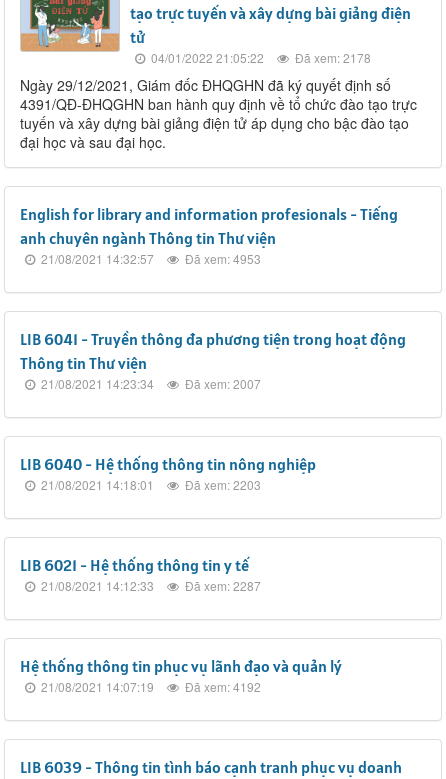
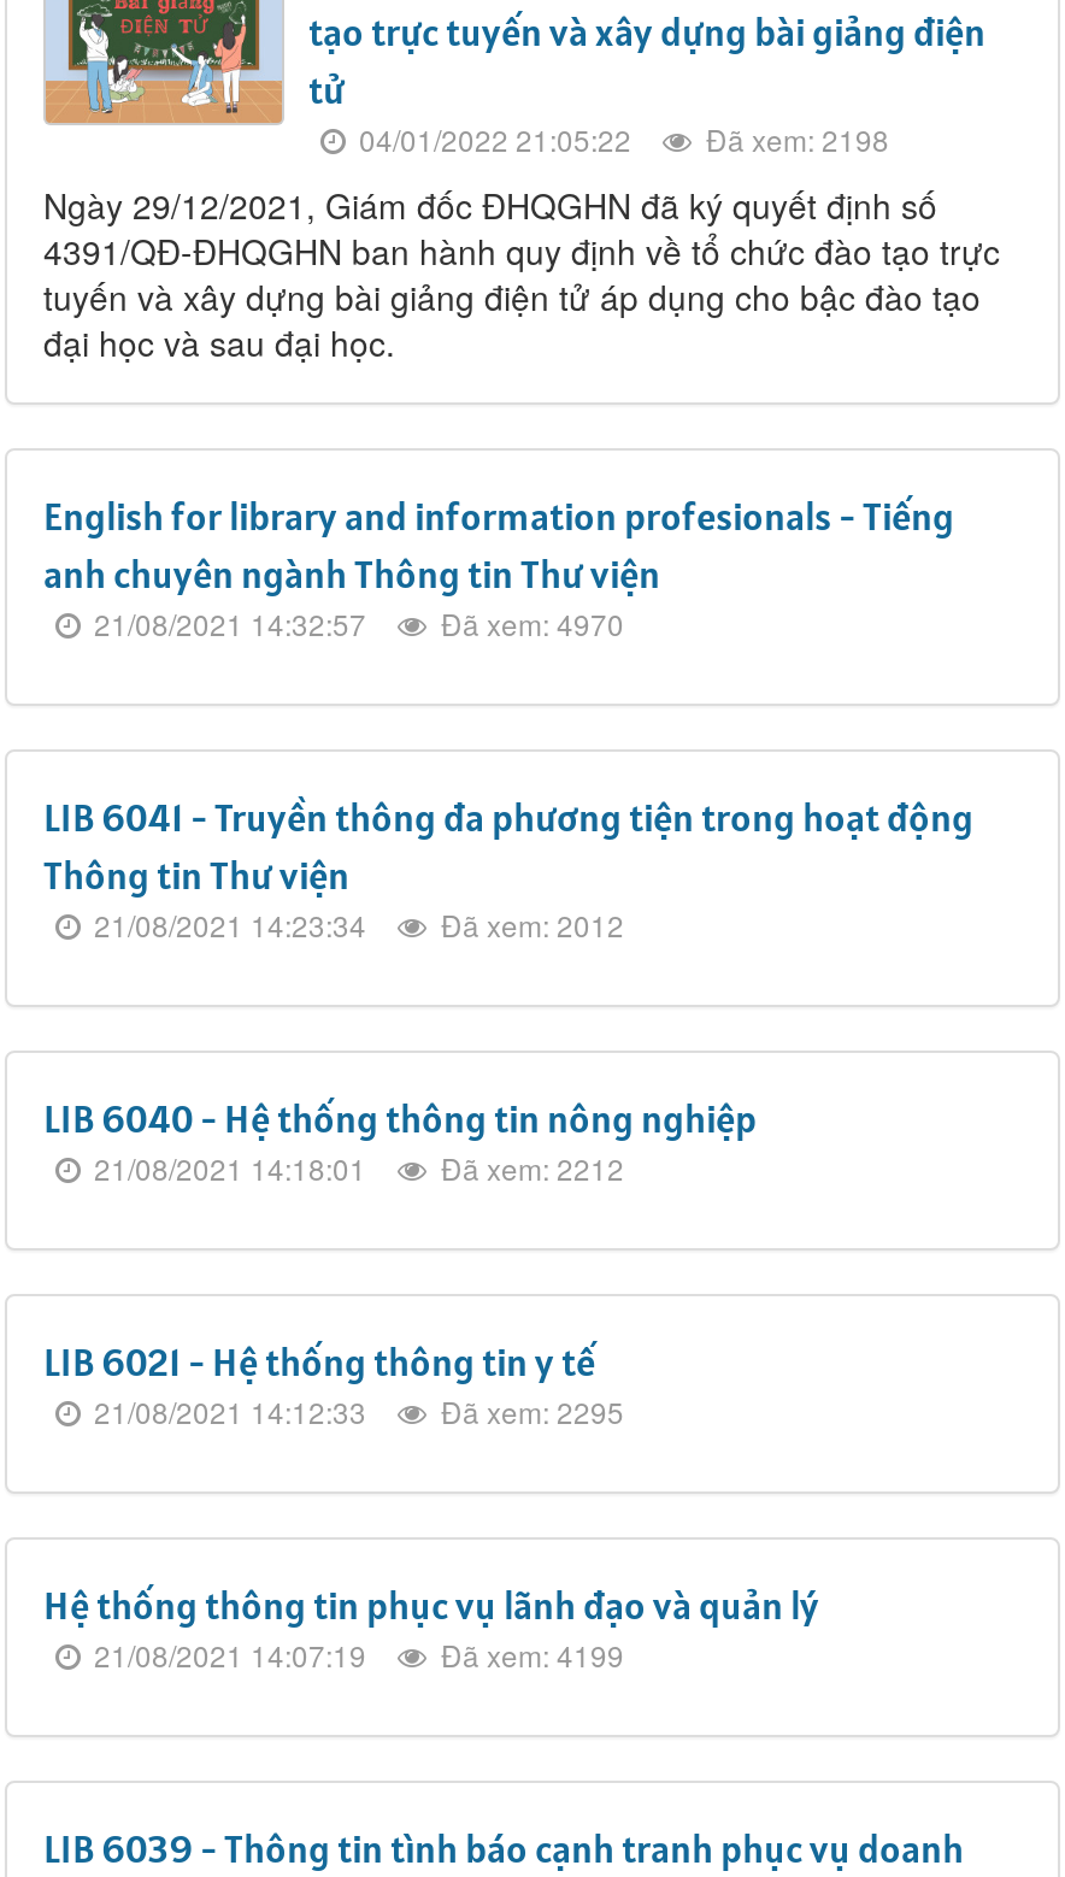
- 04/01/2022 21:05:22 Đã xem: 2178
+ 04/01/2022 21:05:22 Đã xem: 2198

- 21/08/2021 14:32:57 Đã xem: 4953
+ 21/08/2021 14:32:57 Đã xem: 4970

- 21/08/2021 14:23:34 Đã xem: 2007
+ 21/08/2021 14:23:34 Đã xem: 2012

- 21/08/2021 14:18:01 Đã xem: 2203
+ 21/08/2021 14:18:01 Đã xem: 2212

- 21/08/2021 14:12:33 Đã xem: 2287
+ 21/08/2021 14:12:33 Đã xem: 2295

- 21/08/2021 14:07:19 Đã xem: 4192
+ 21/08/2021 14:07:19 Đã xem: 4199
